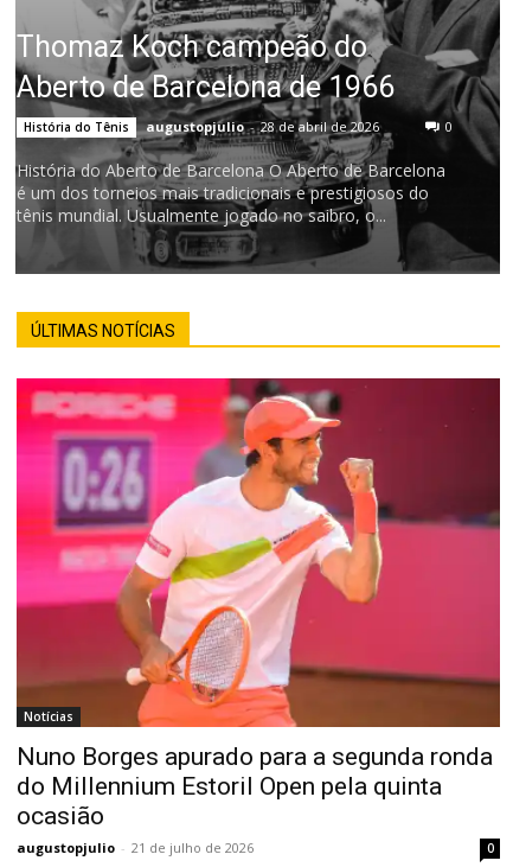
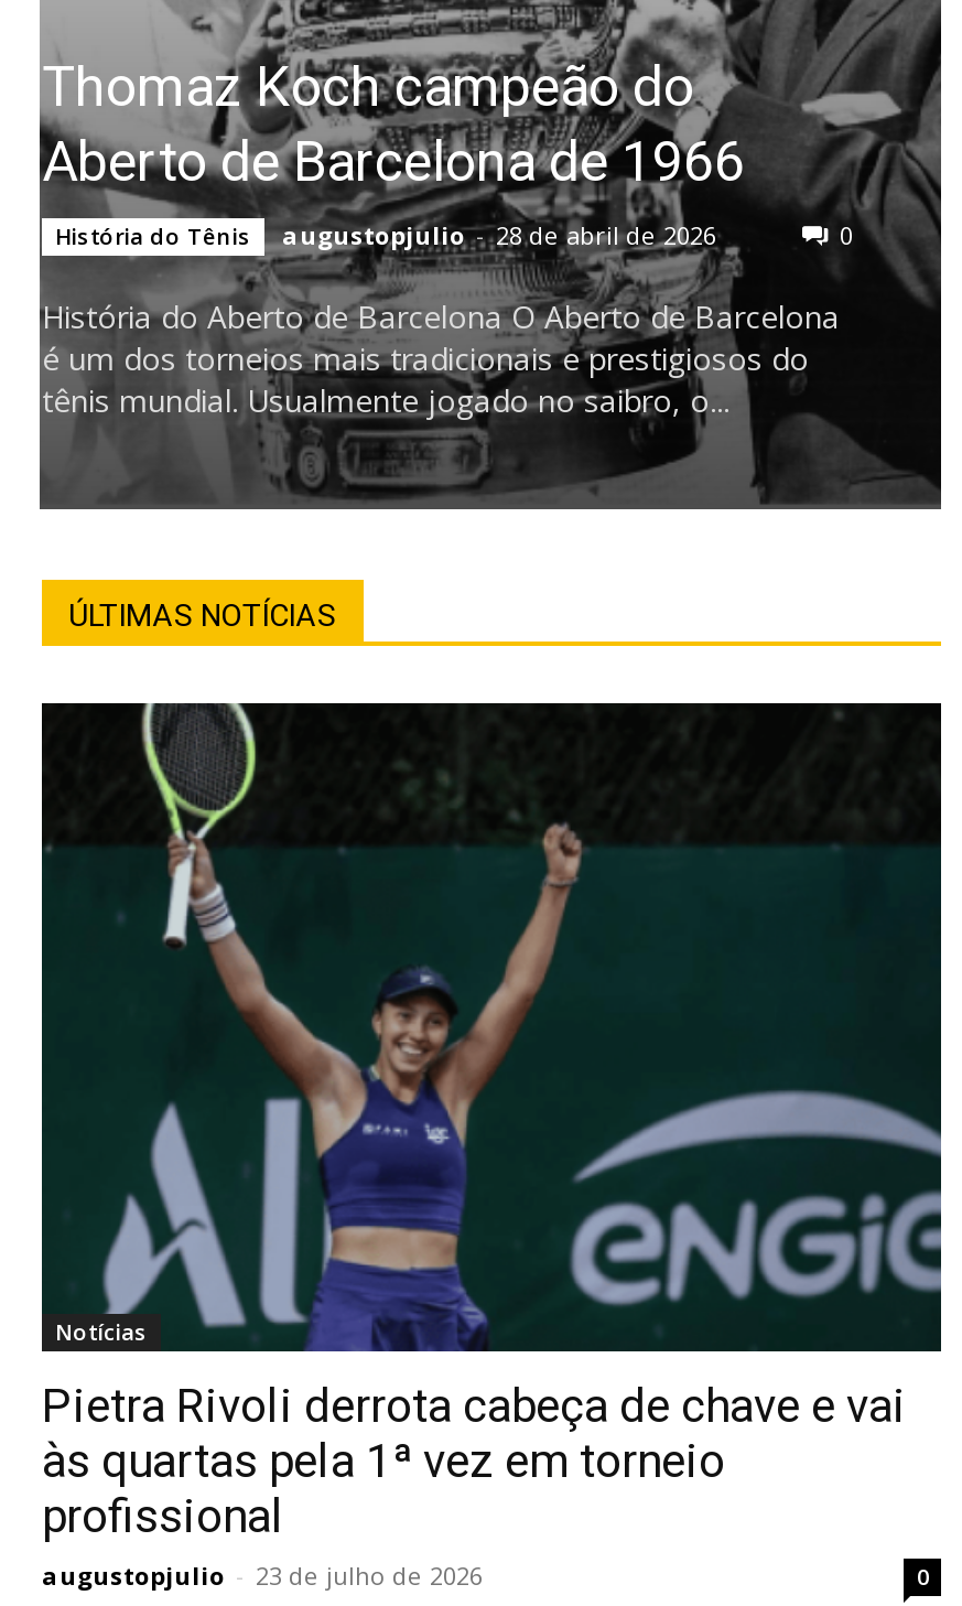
- [image]
- Nuno Borges apurado para a segunda ronda
- do Millennium Estoril Open pela quinta
- ocasião
- augustopjulio - 21 de julho de 2026
+ [image]
+ Pietra Rivoli derrota cabeça de chave e vai
+ às quartas pela 1ª vez em torneio
+ profissional
+ augustopjulio - 23 de julho de 2026
